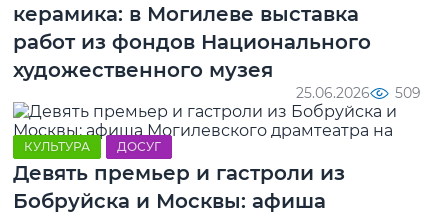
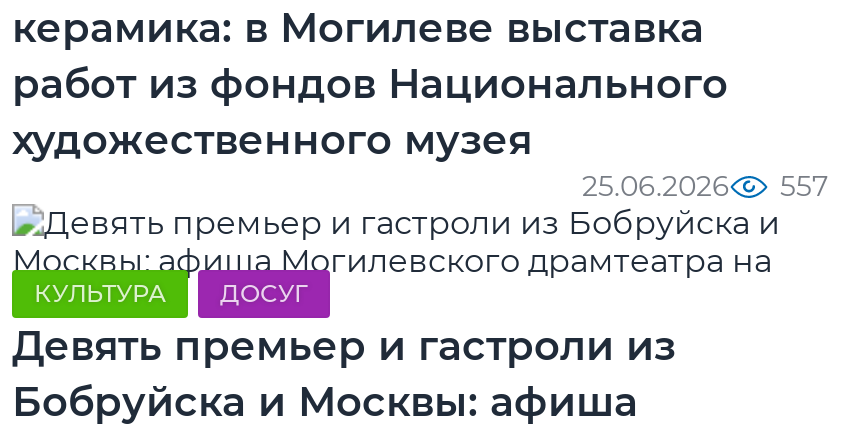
- 25.06.2026 509
+ 25.06.2026 557
